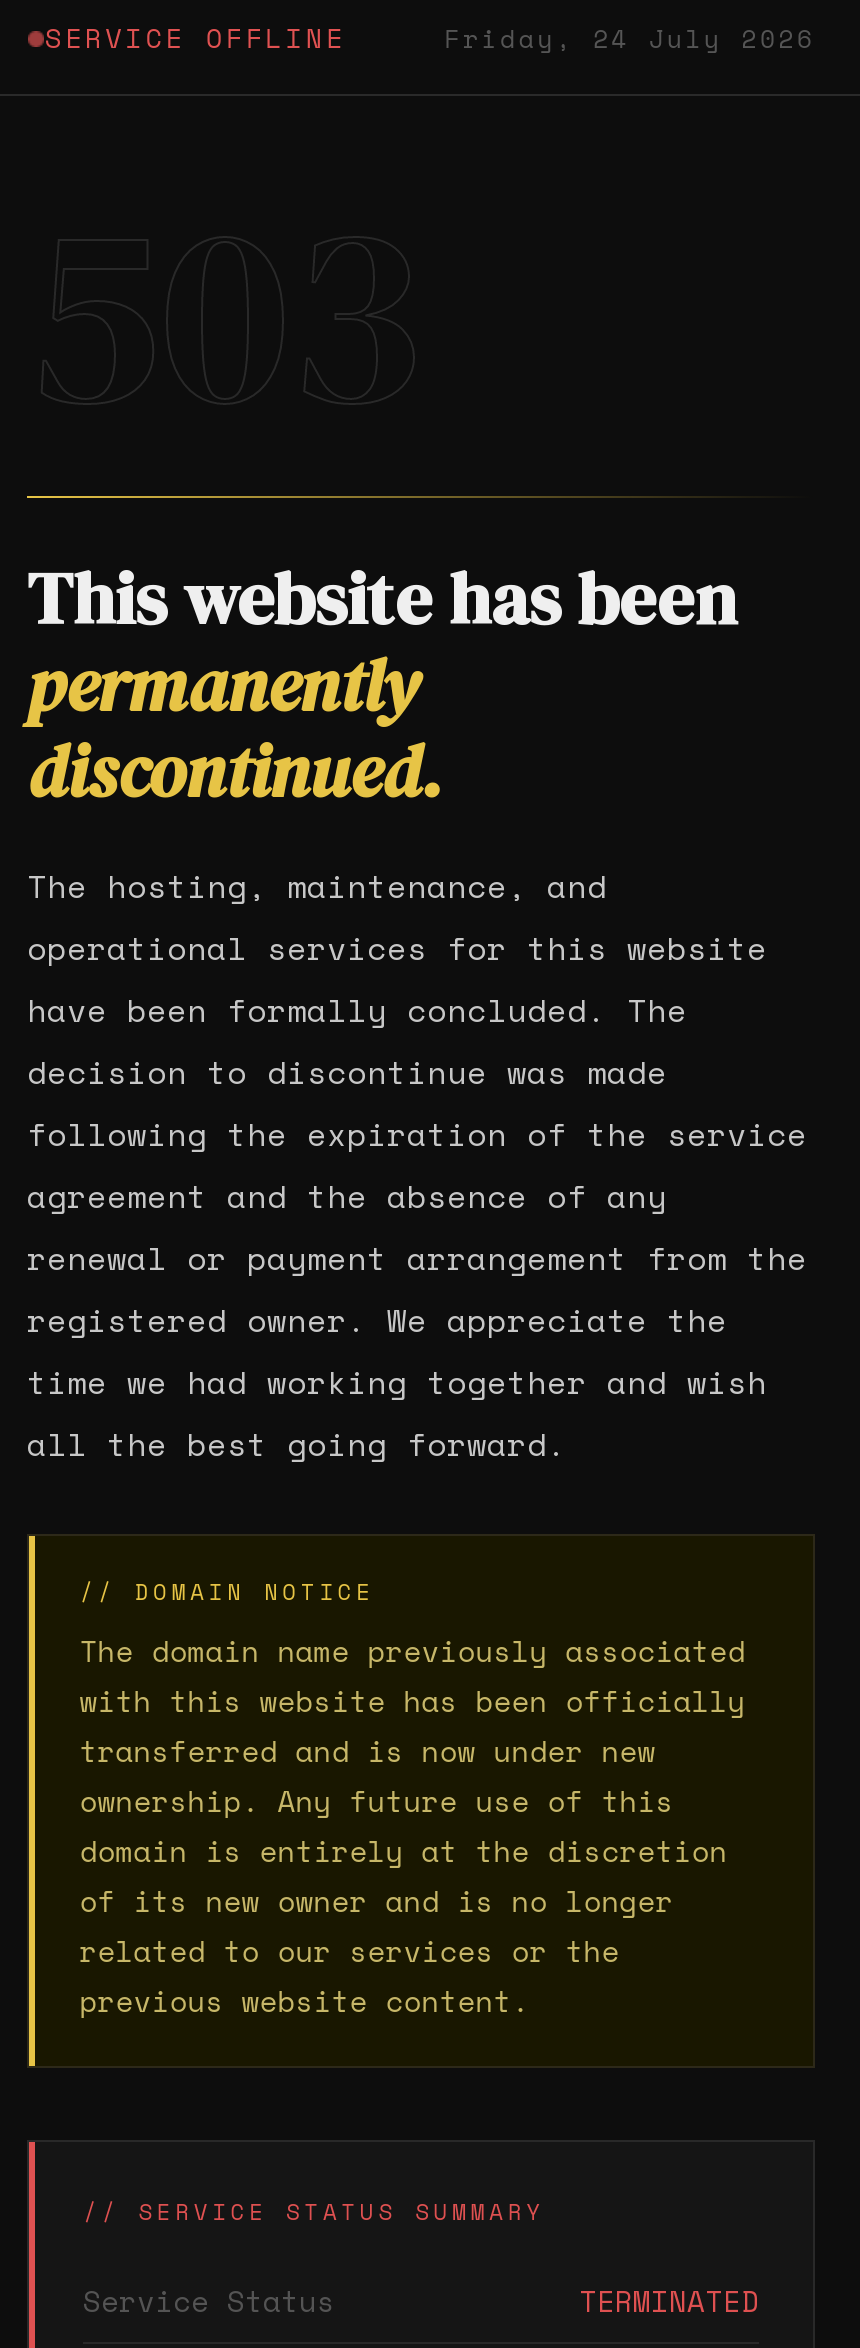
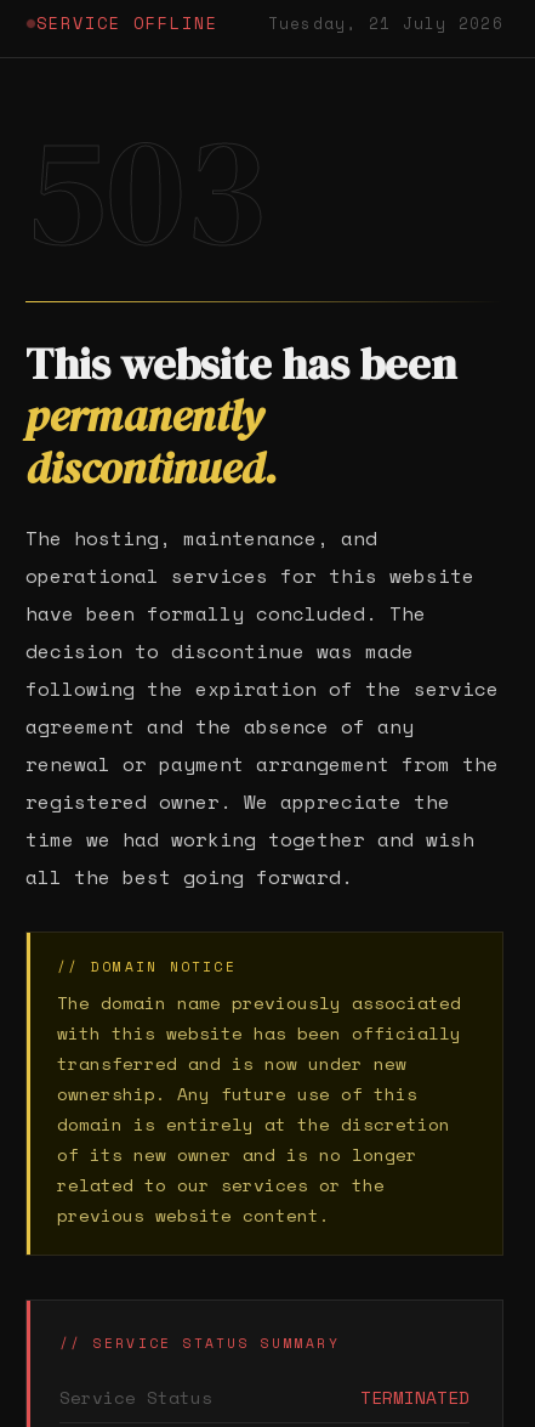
- Friday, 24 July 2026
+ Tuesday, 21 July 2026
